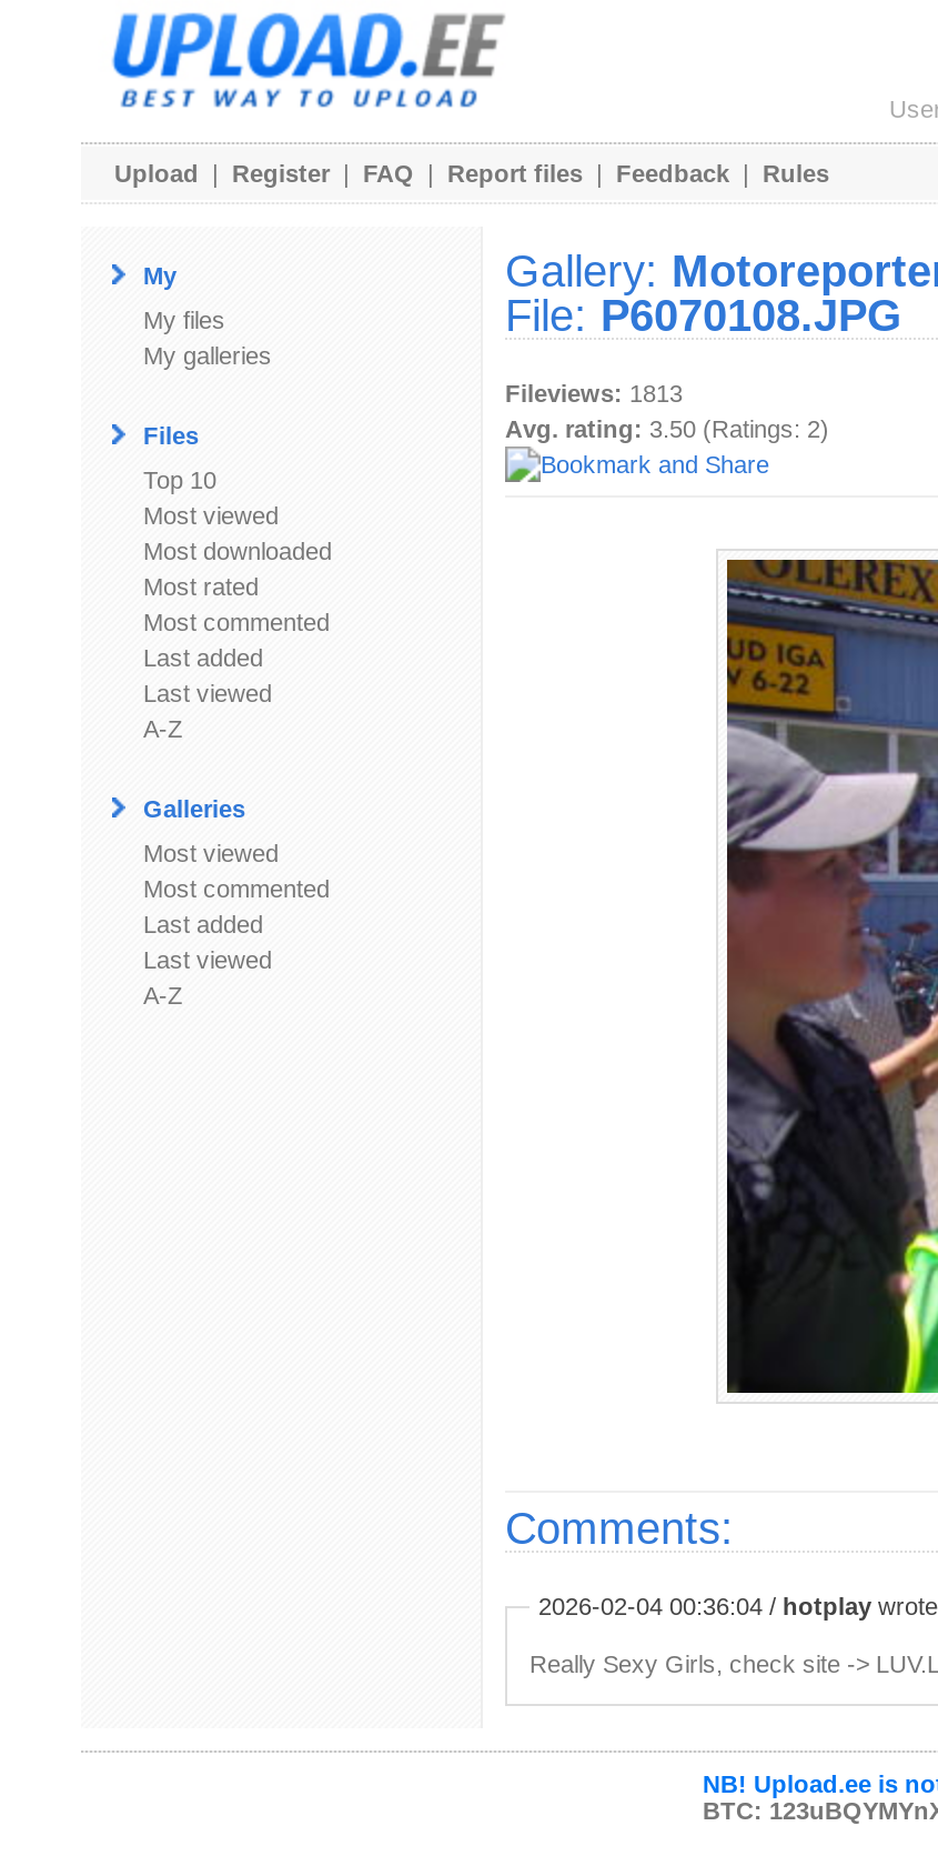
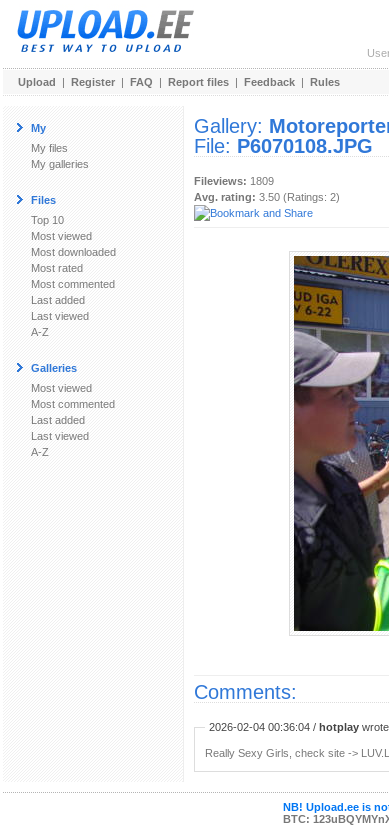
- Fileviews: 1813
+ Fileviews: 1809
